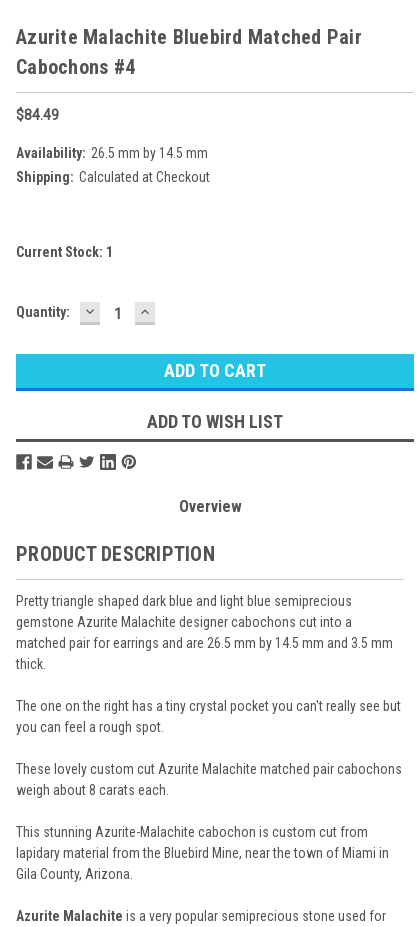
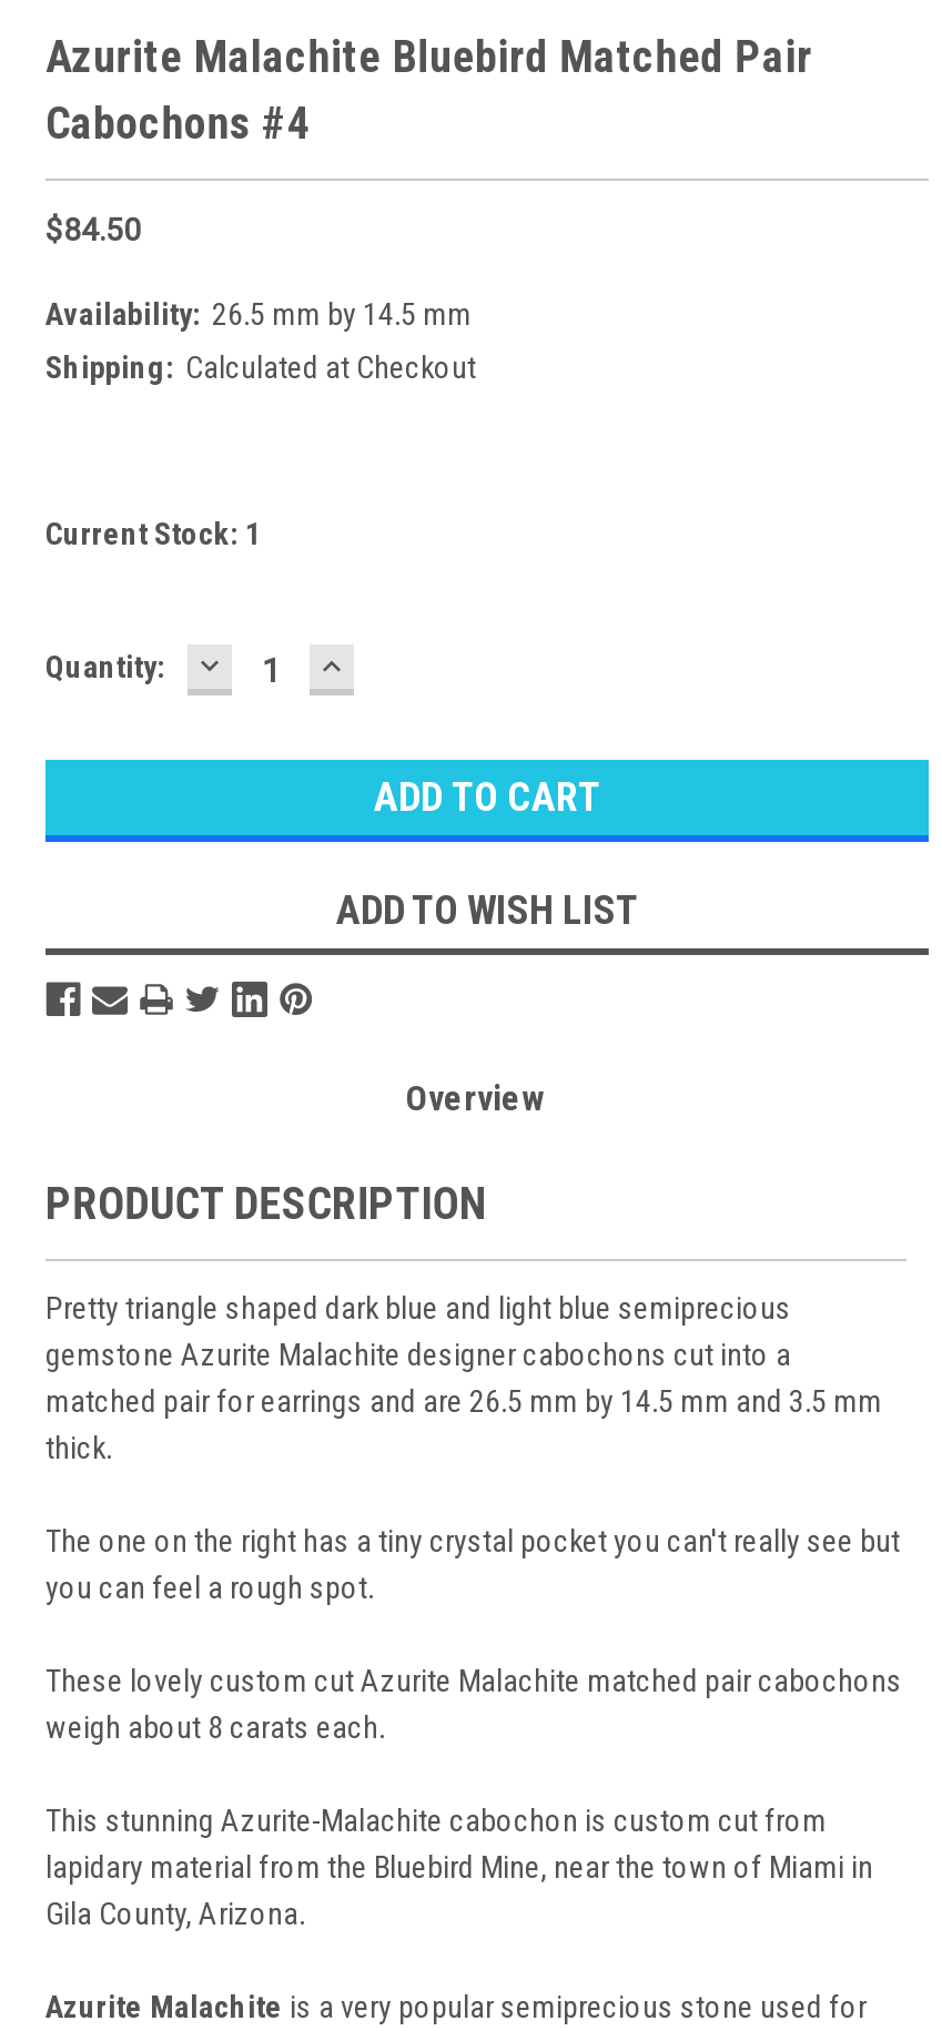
- $84.49
+ $84.50
